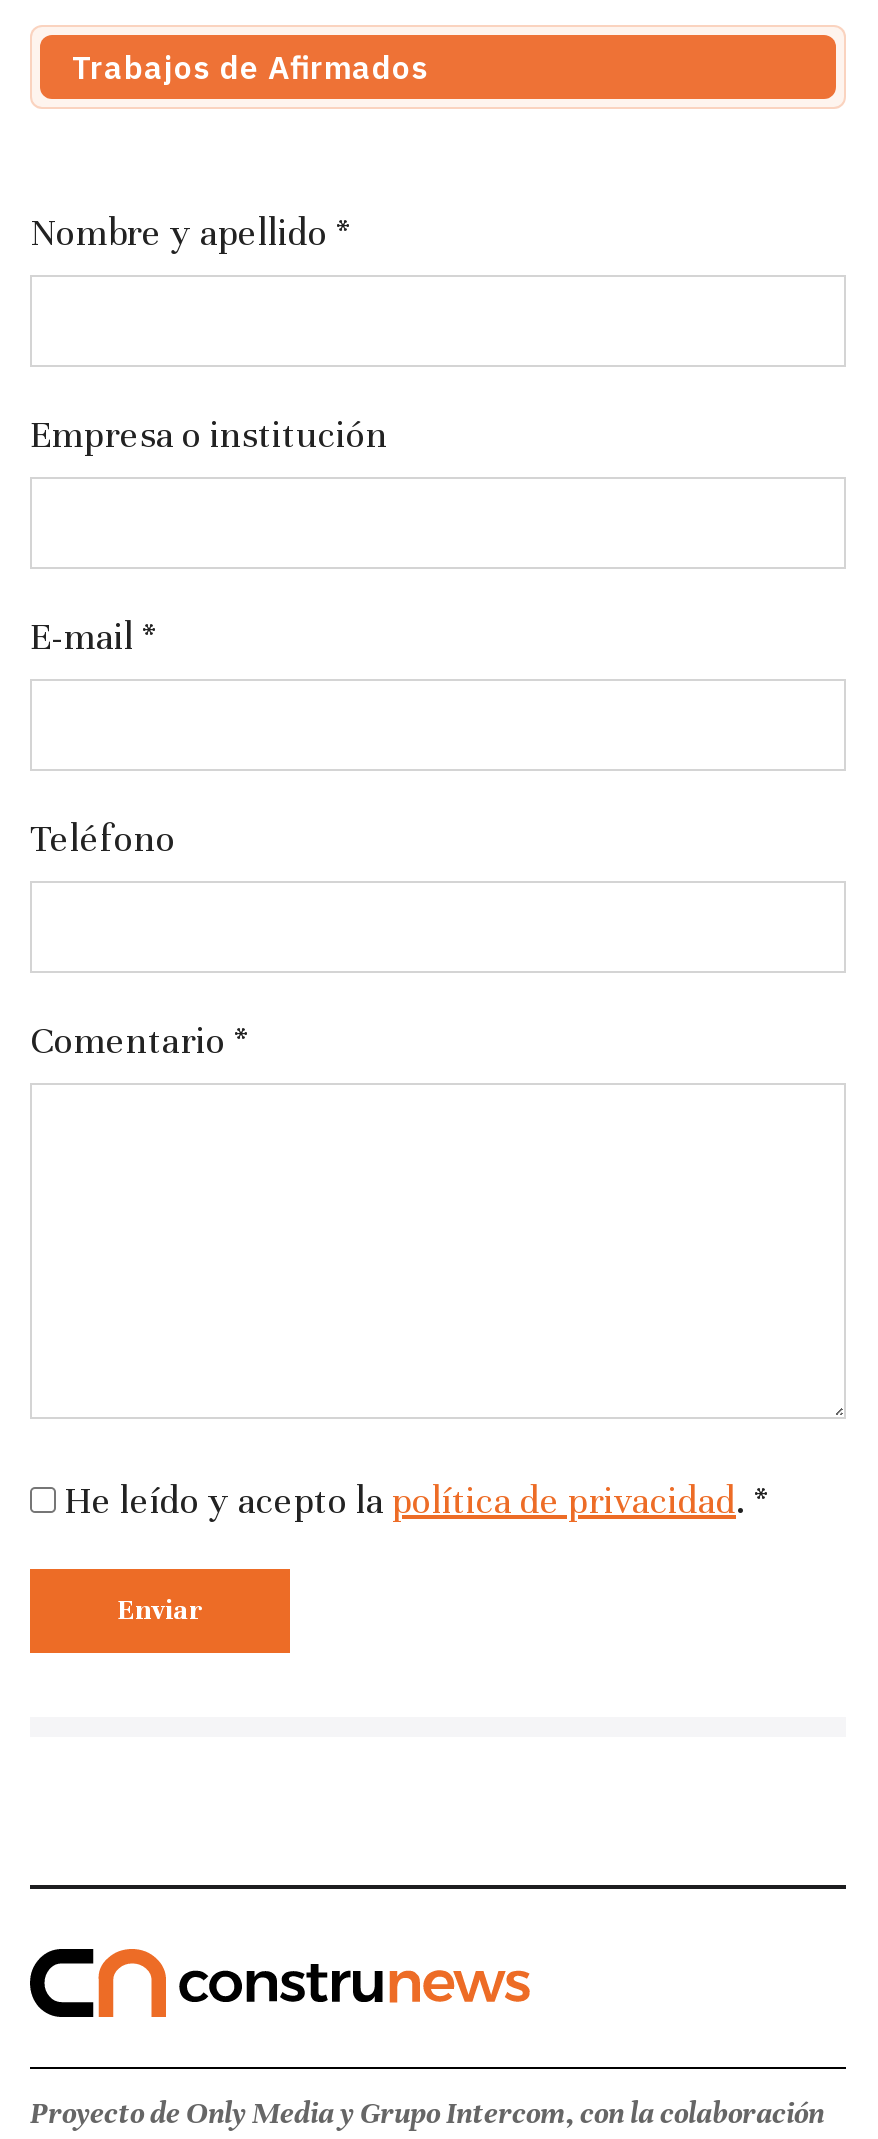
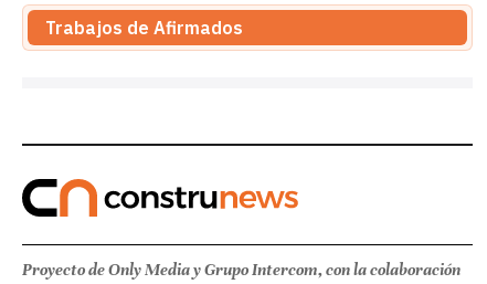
- Nombre y apellido *

- Empresa o institución

- E-mail *

- Teléfono

- Comentario *

- He leído y acepto la política de privacidad. *
- Enviar
